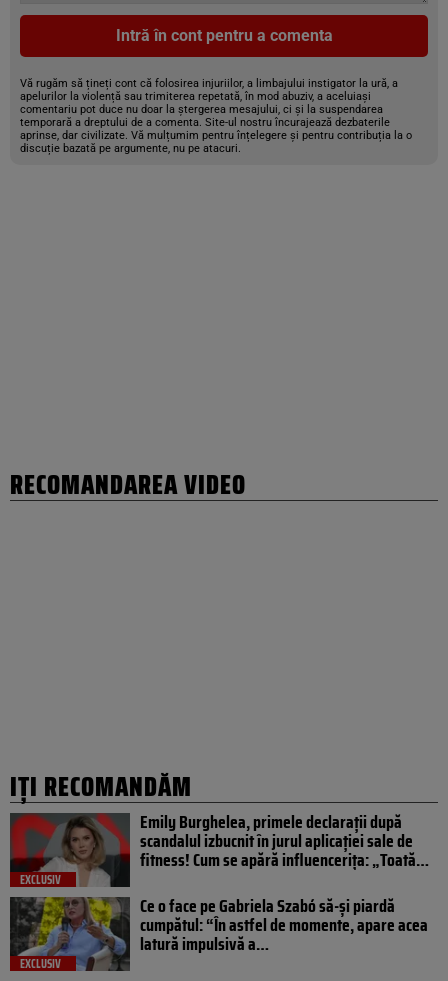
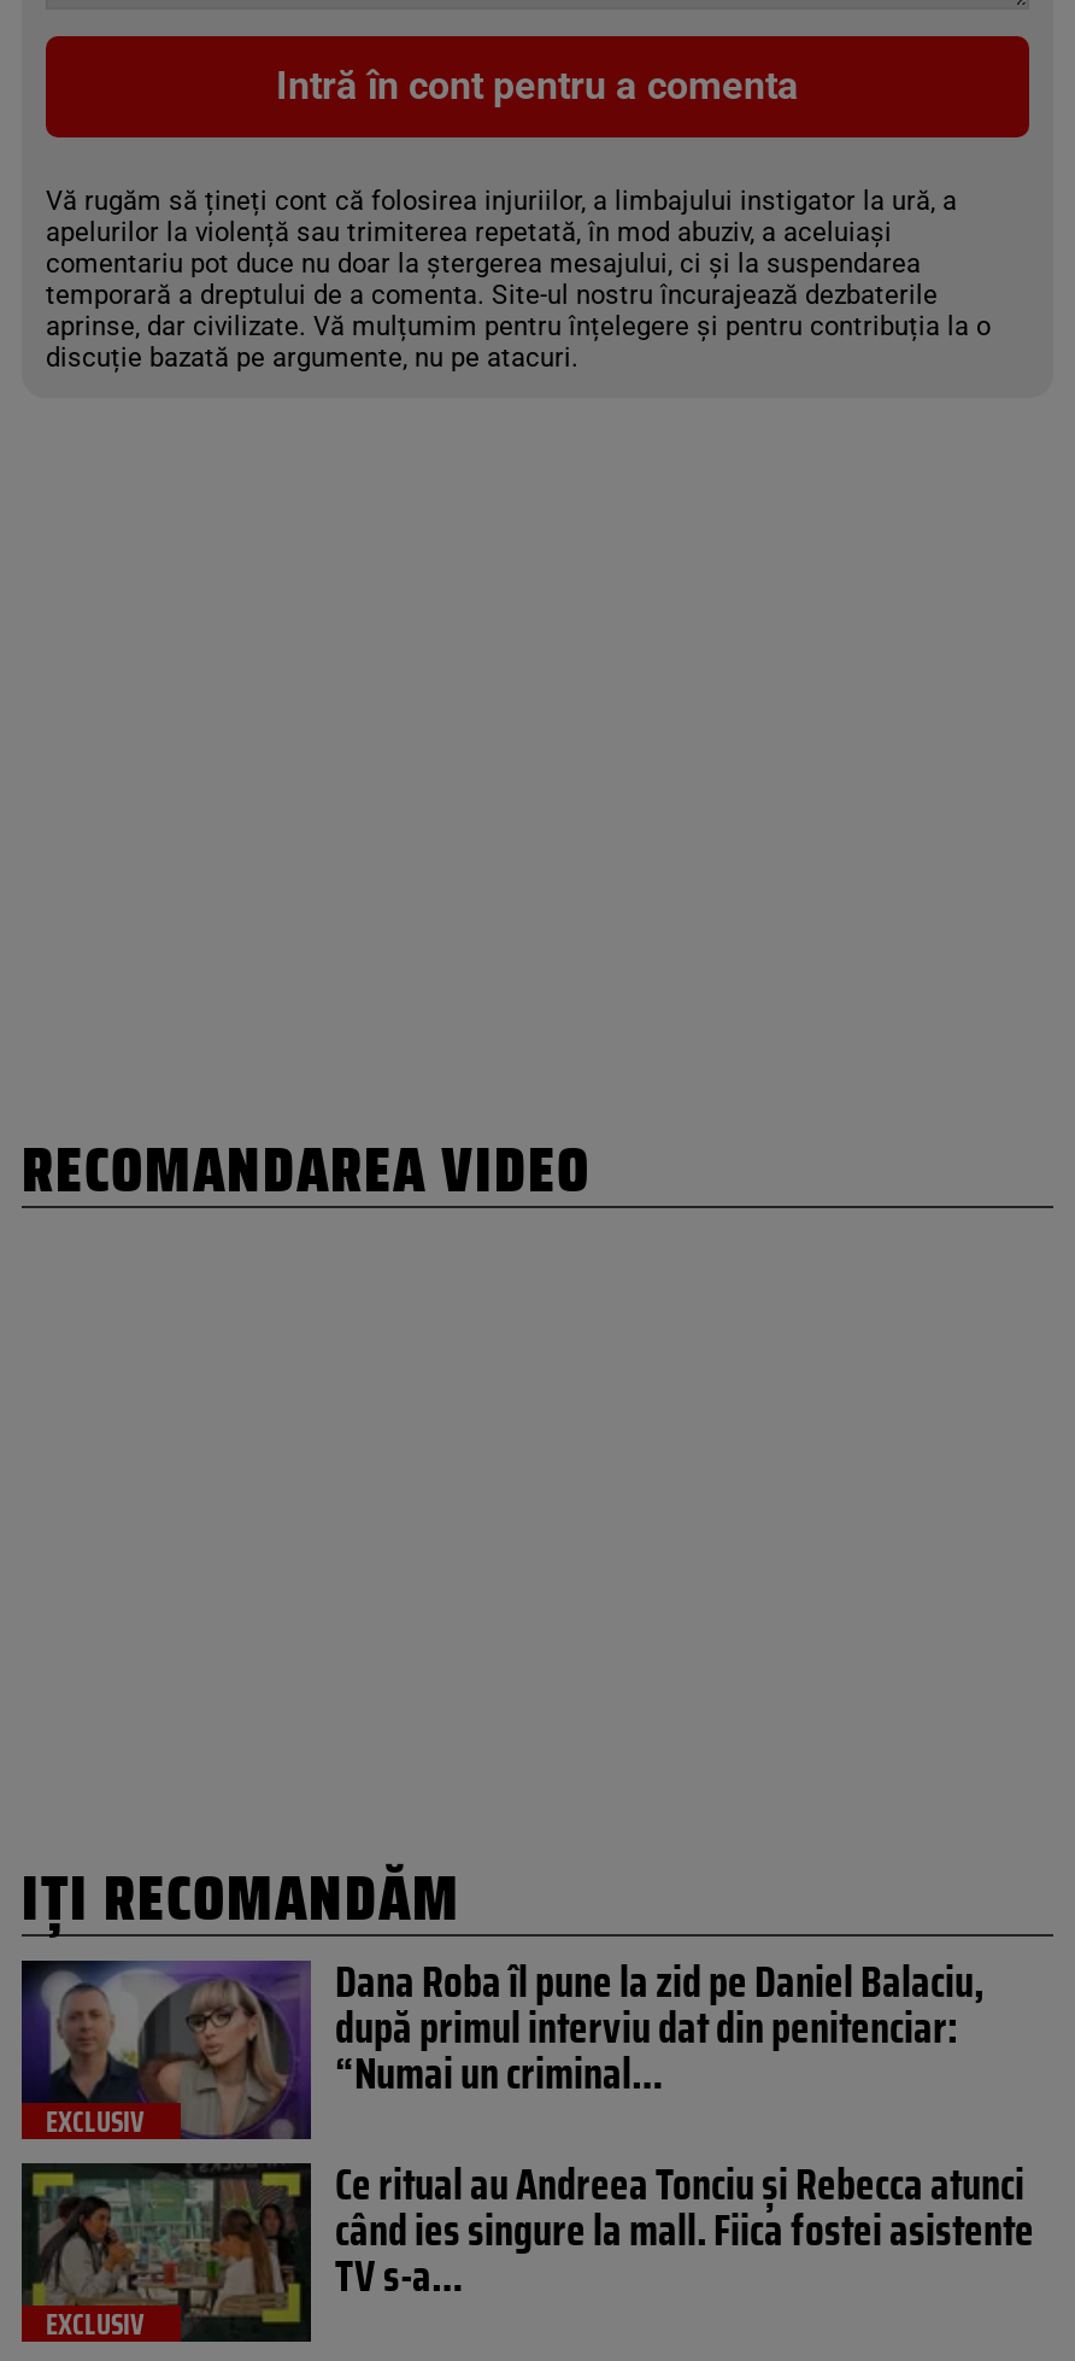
- [image]
- Emily Burghelea, primele declarații după
- scandalul izbucnit în jurul aplicației sale de
- fitness! Cum se apără influencerița: „Toată…
+ [image]
+ Dana Roba îl pune la zid pe Daniel Balaciu,
+ după primul interviu dat din penitenciar:
+ “Numai un criminal…

- [image]
- Ce o face pe Gabriela Szabó să-și piardă
- cumpătul: “În astfel de momente, apare acea
- latură impulsivă a…
+ [image]
+ Ce ritual au Andreea Tonciu și Rebecca atunci
+ când ies singure la mall. Fiica fostei asistente
+ TV s-a…
